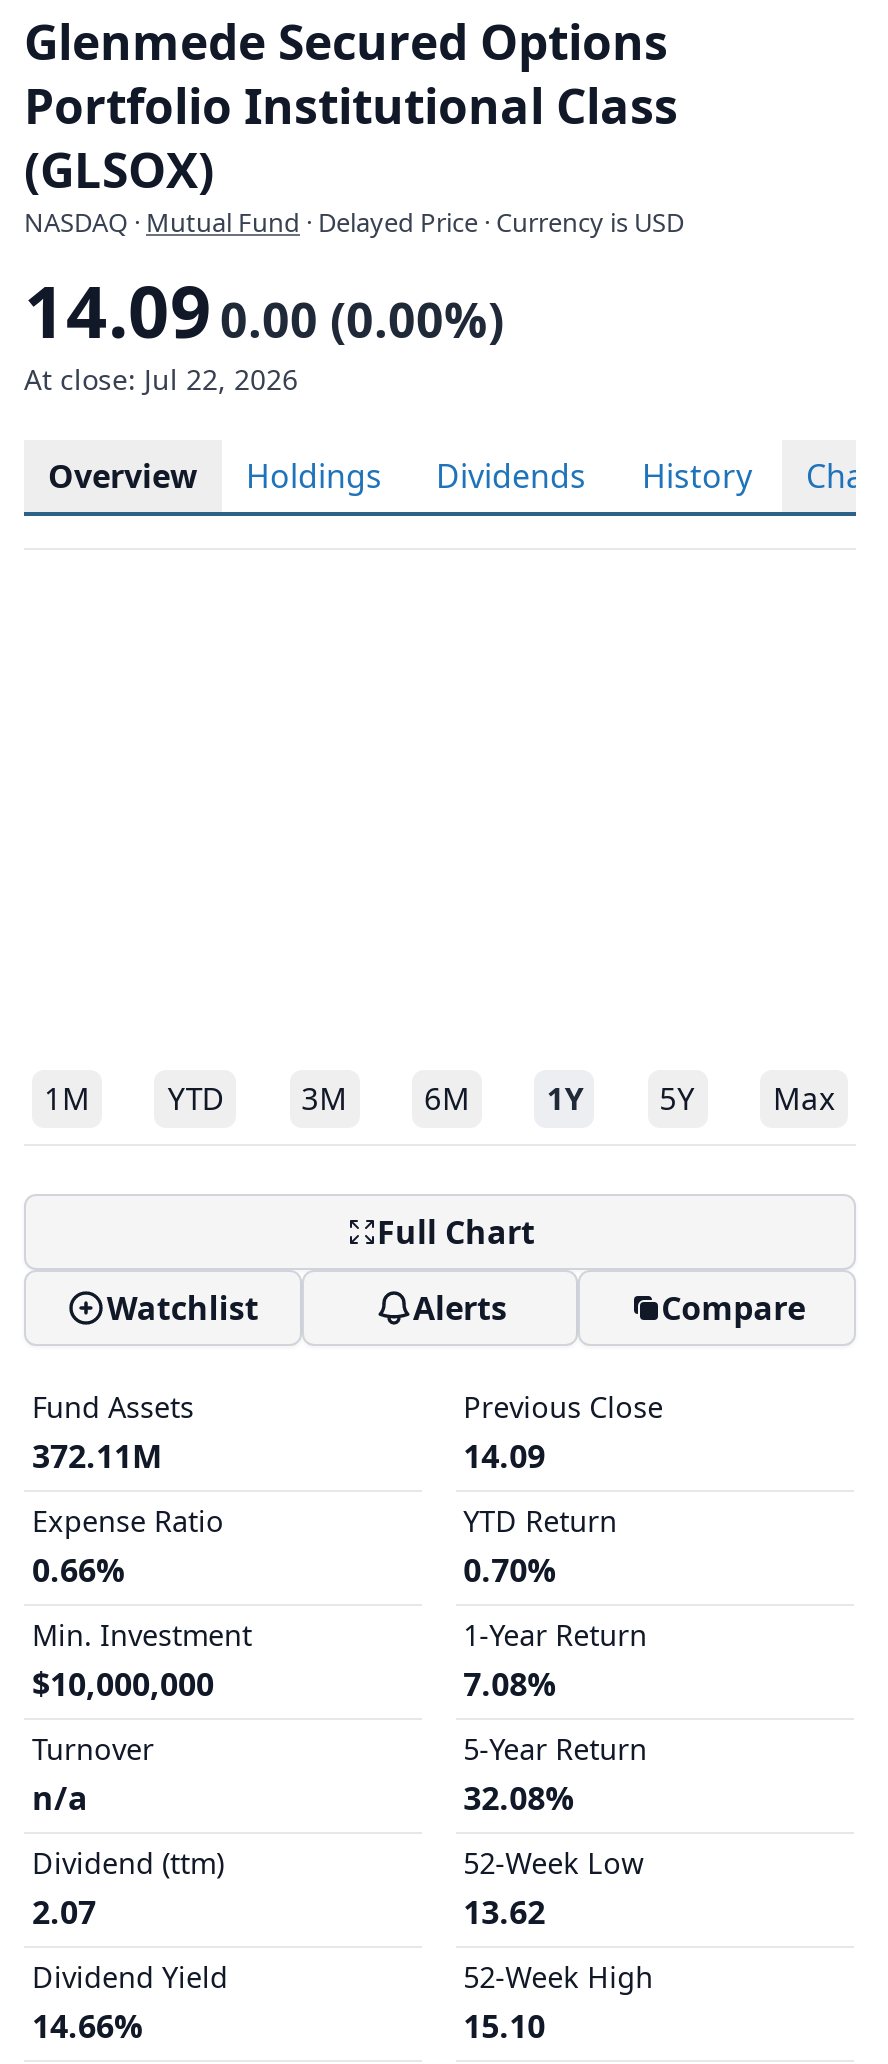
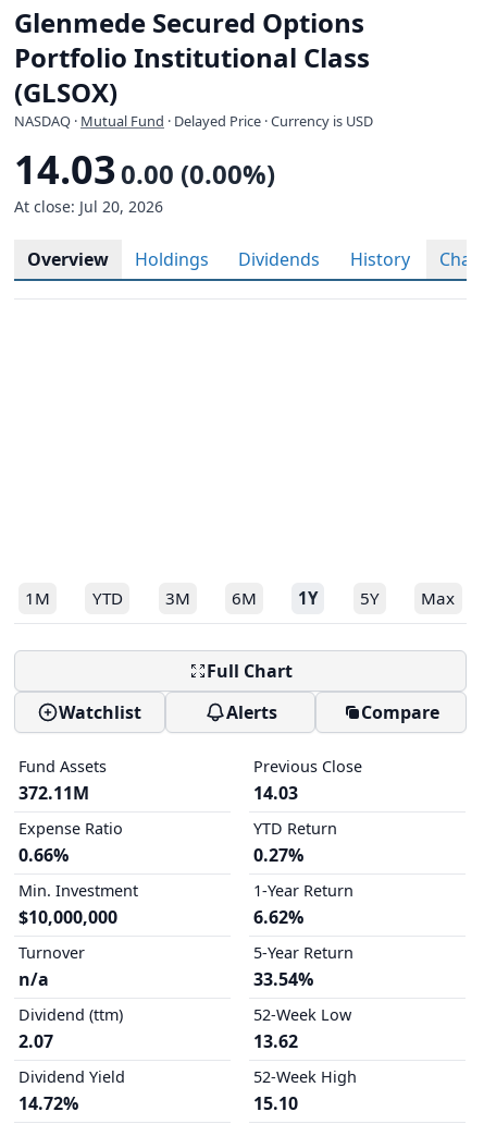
- 14.09 0.00 (0.00%)
+ 14.03 0.00 (0.00%)

- At close: Jul 22, 2026
+ At close: Jul 20, 2026

- 14.09
+ 14.03

- 0.70%
+ 0.27%

- 7.08%
+ 6.62%

- 32.08%
+ 33.54%

- 14.66%
+ 14.72%
